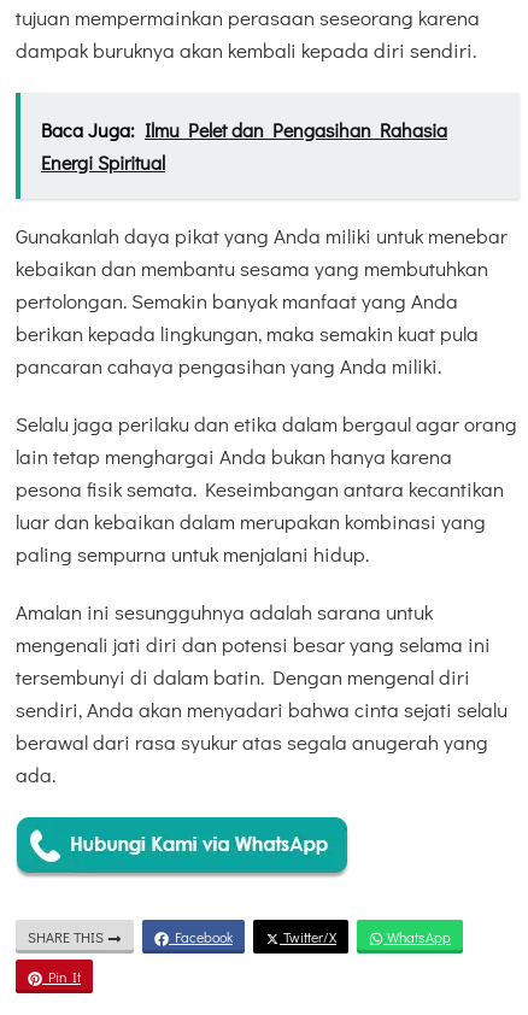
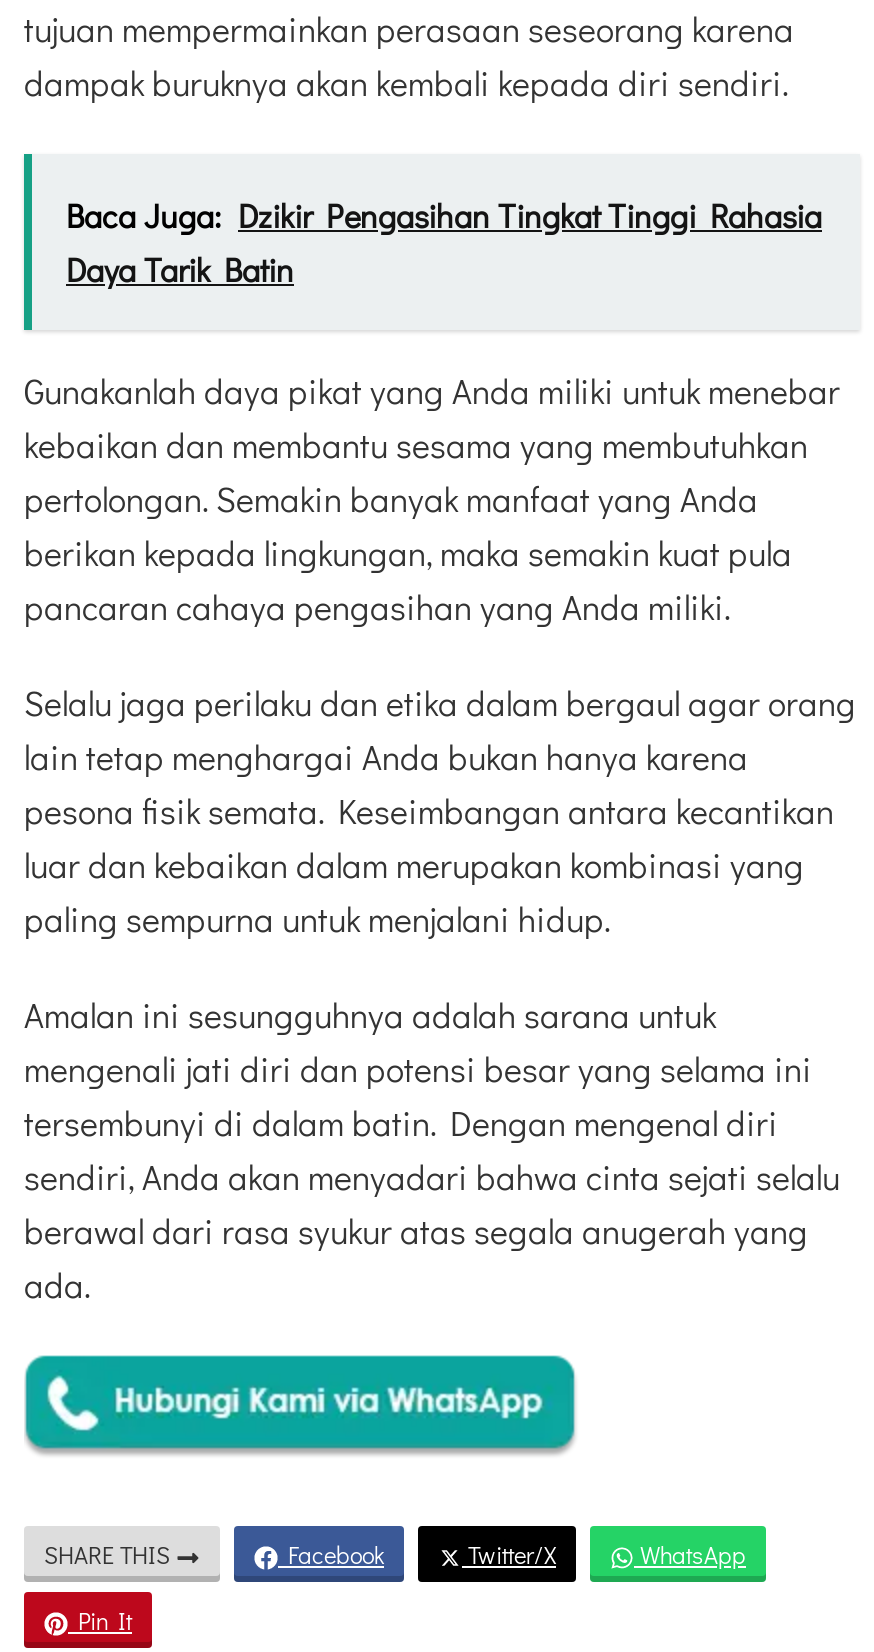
- Baca Juga: Ilmu Pelet dan Pengasihan Rahasia
- Energi Spiritual
+ Baca Juga: Dzikir Pengasihan Tingkat Tinggi Rahasia
+ Daya Tarik Batin
